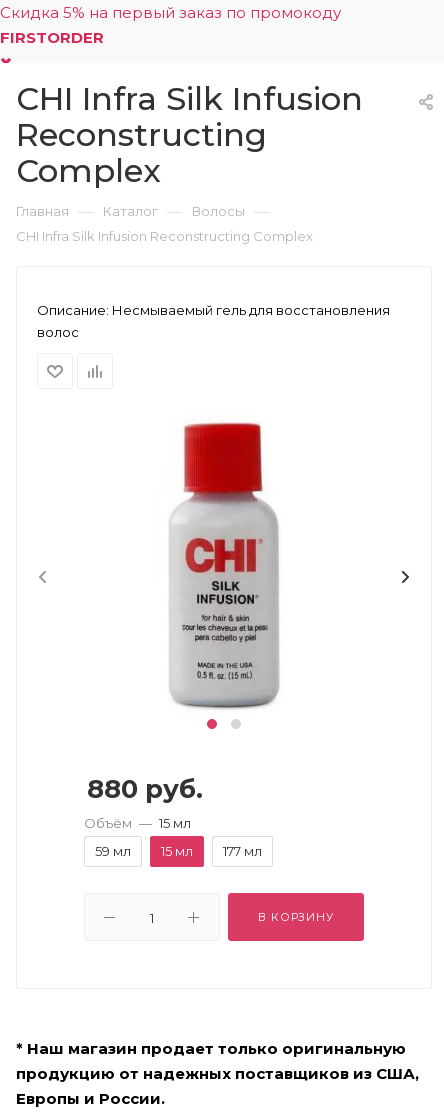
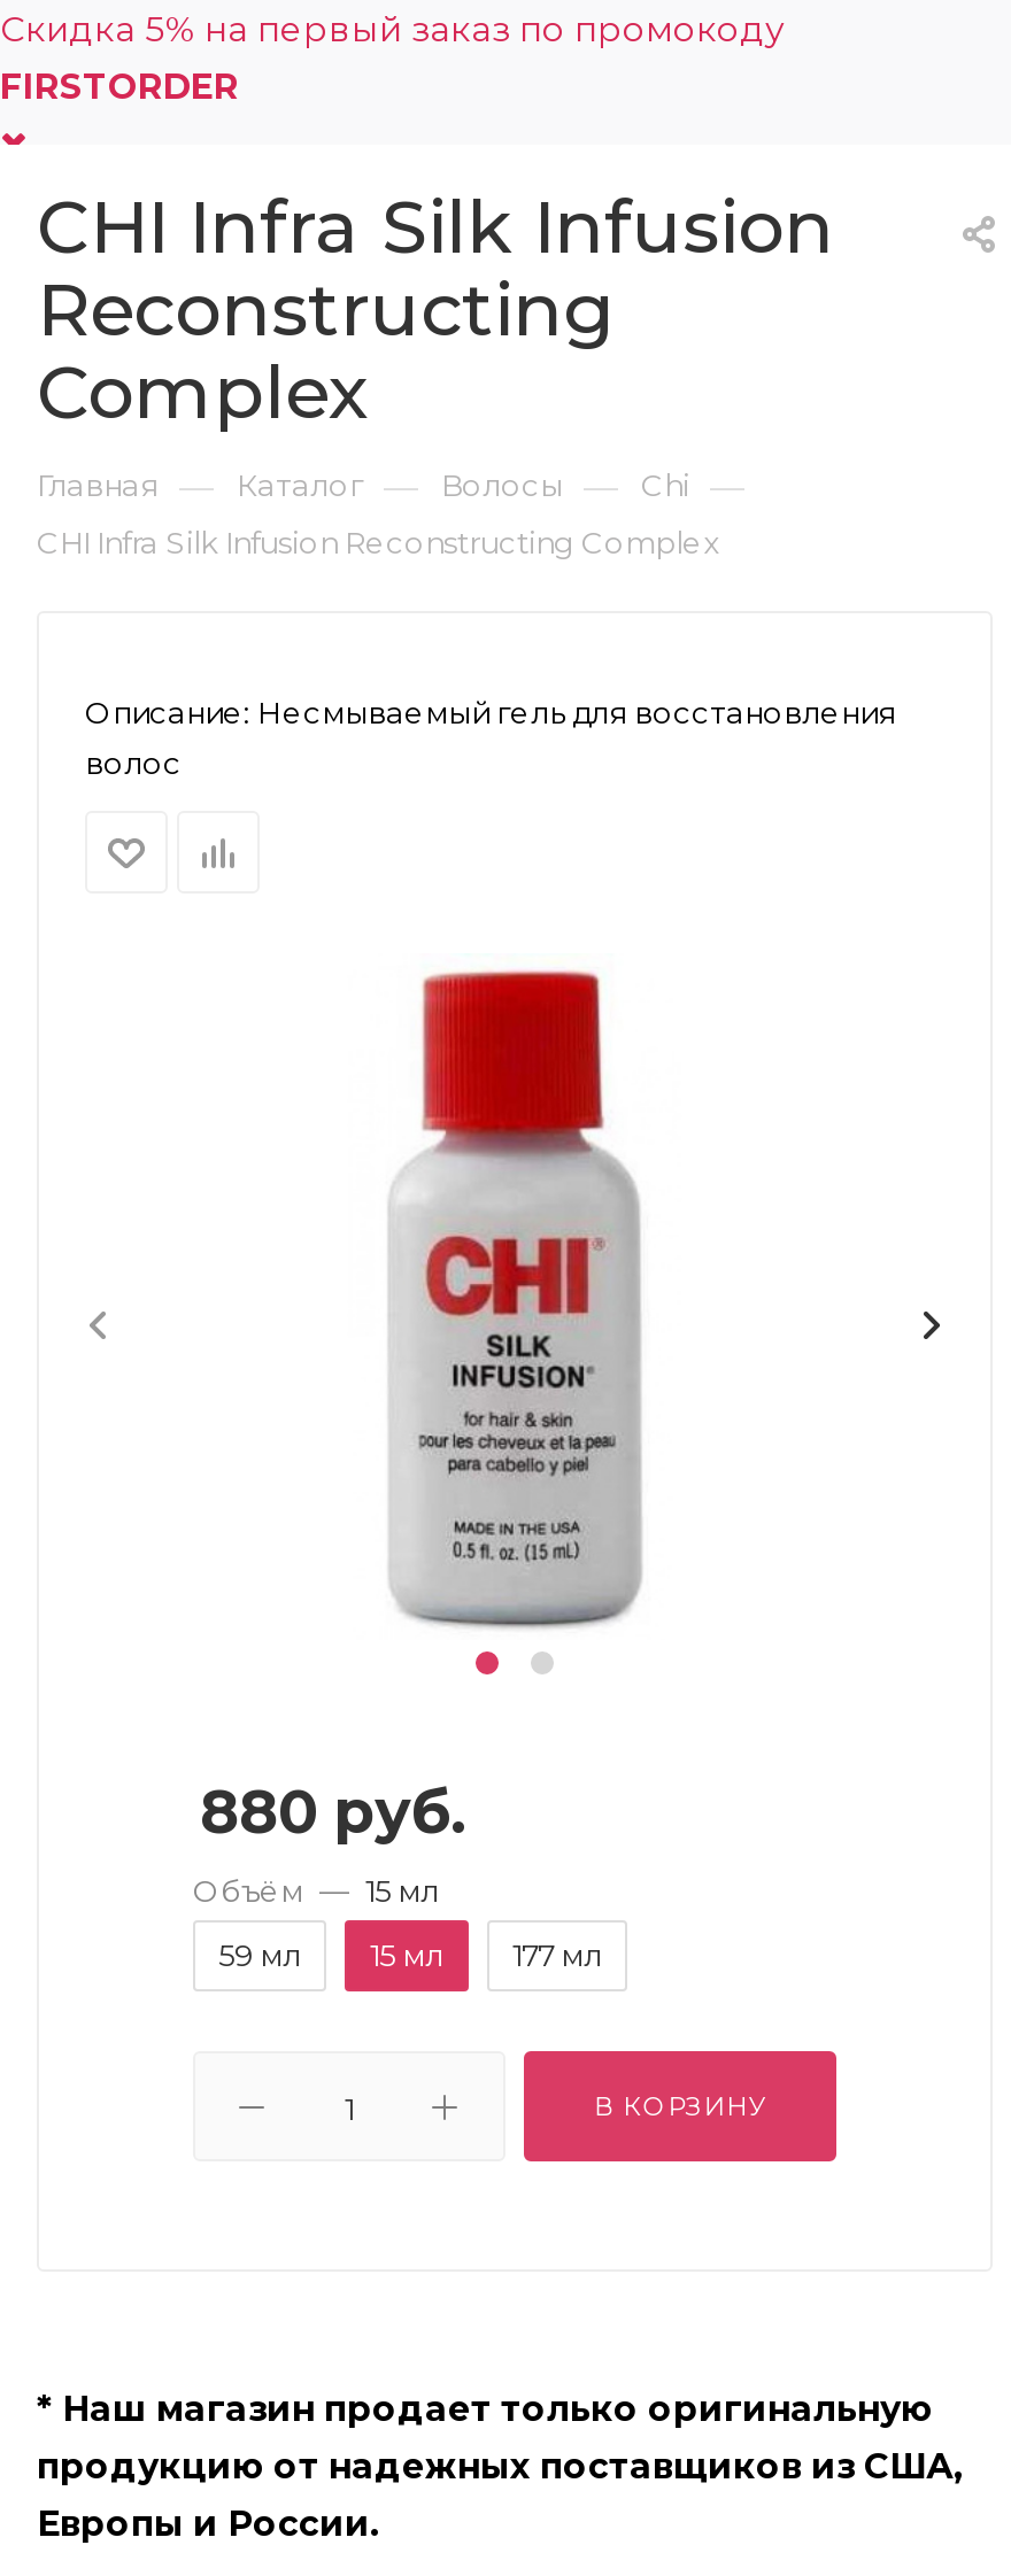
+ Chi —
